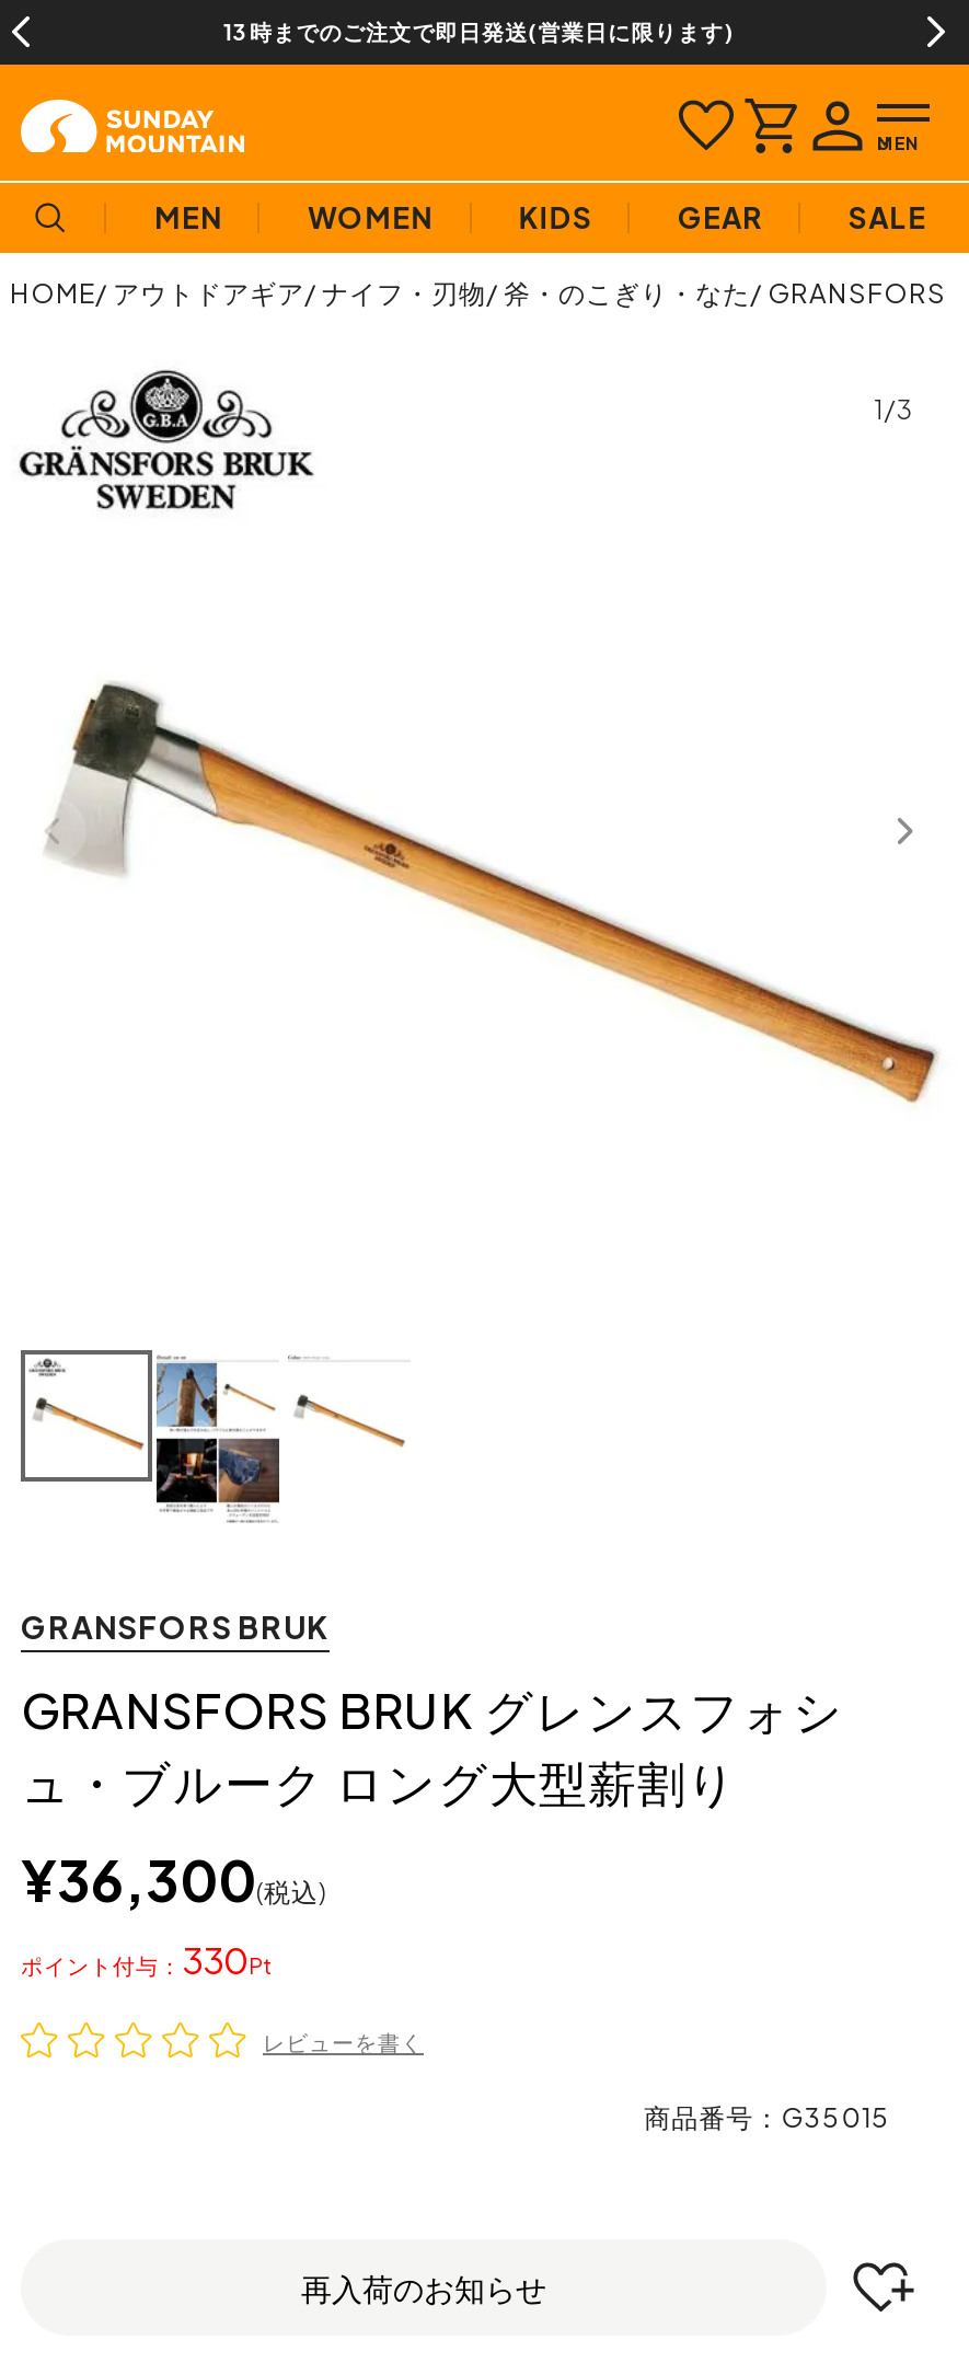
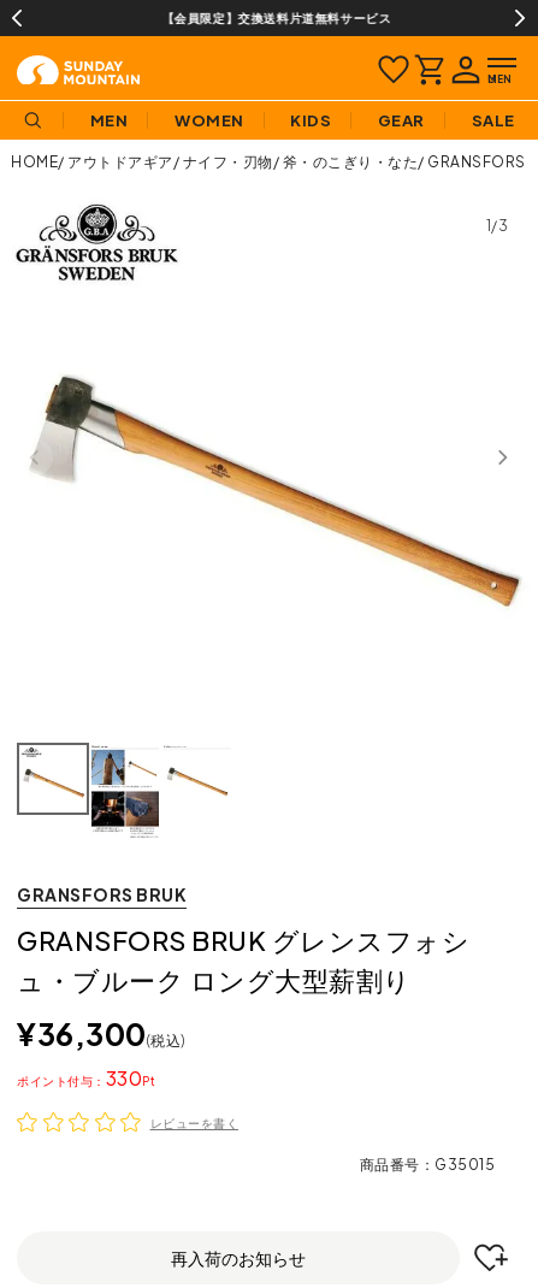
- 13時までのご注文で即日発送(営業日に限ります)
+ 【会員限定】交換送料片道無料サービス
